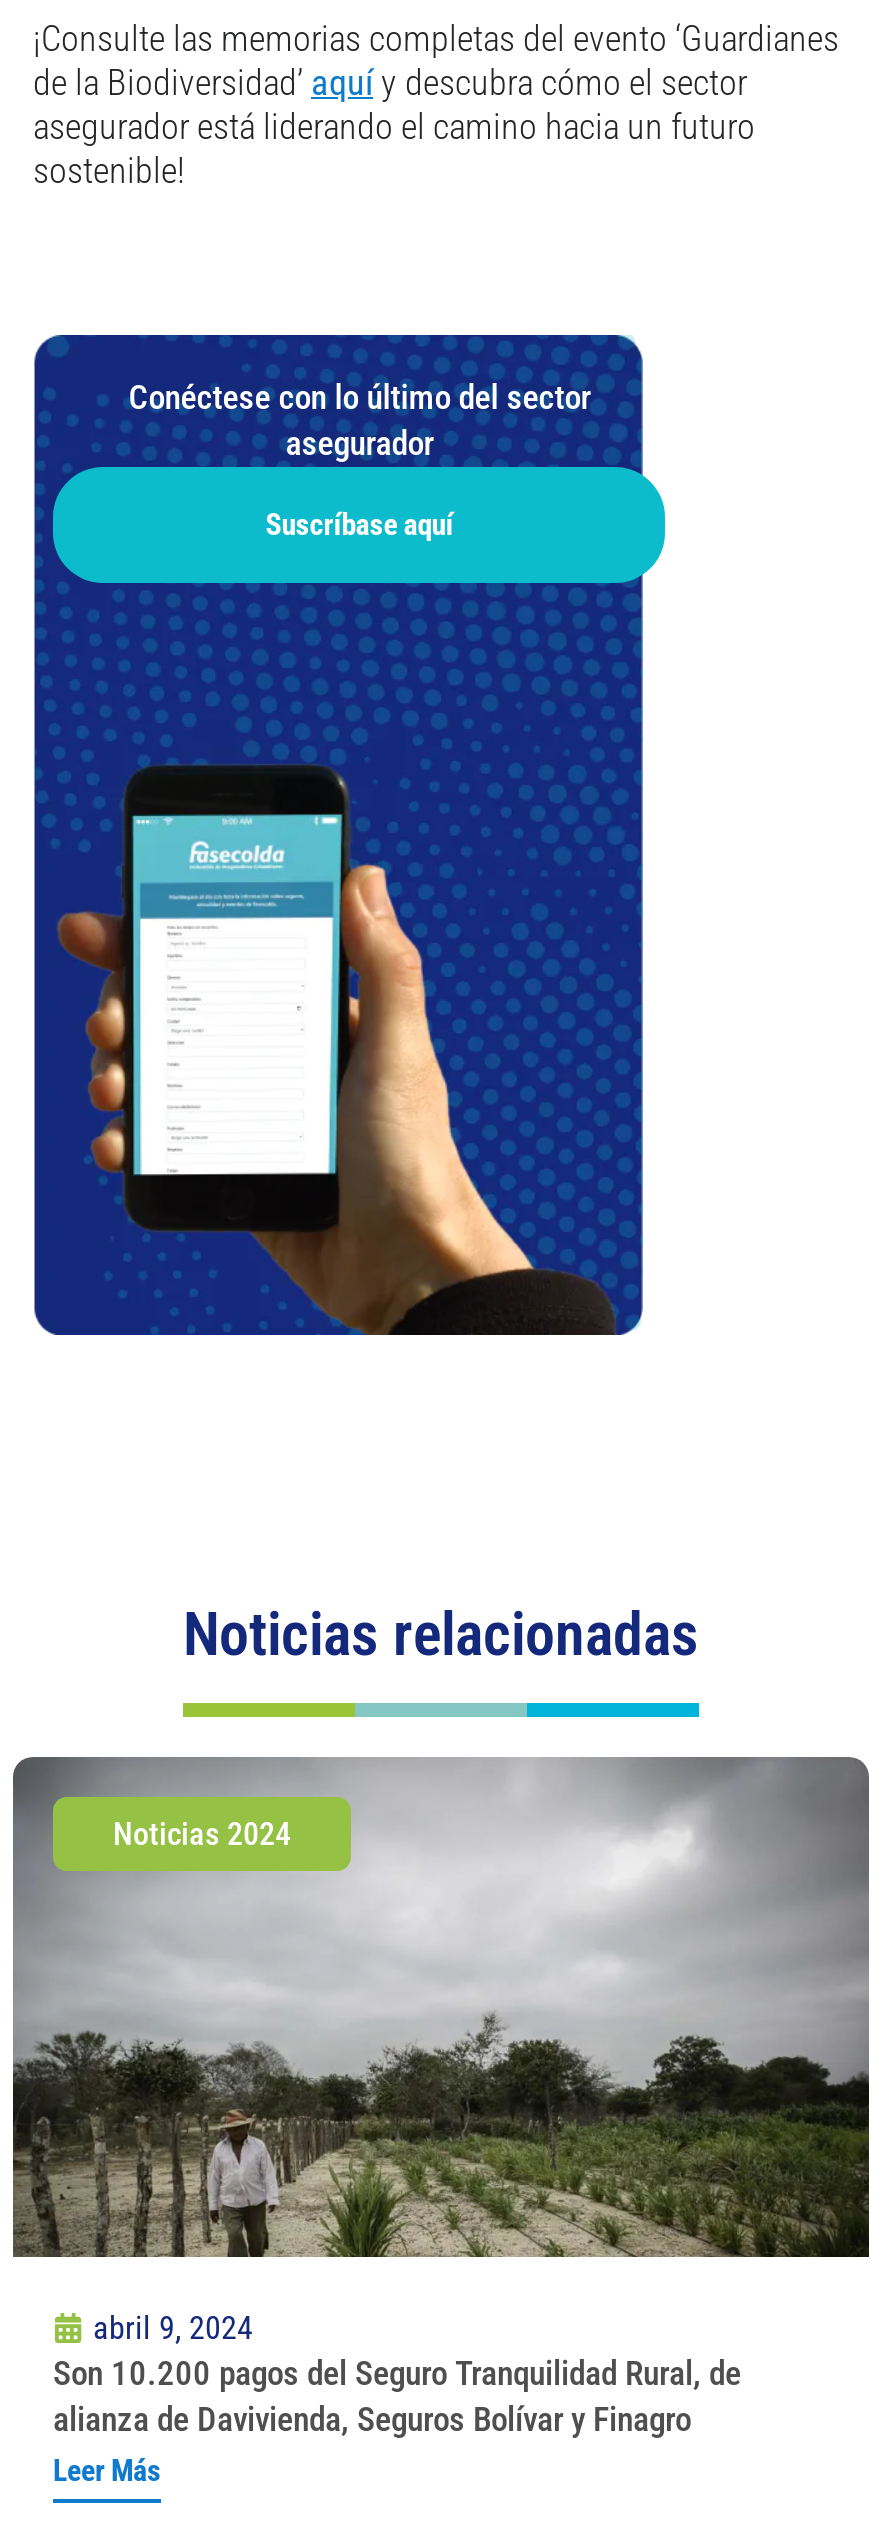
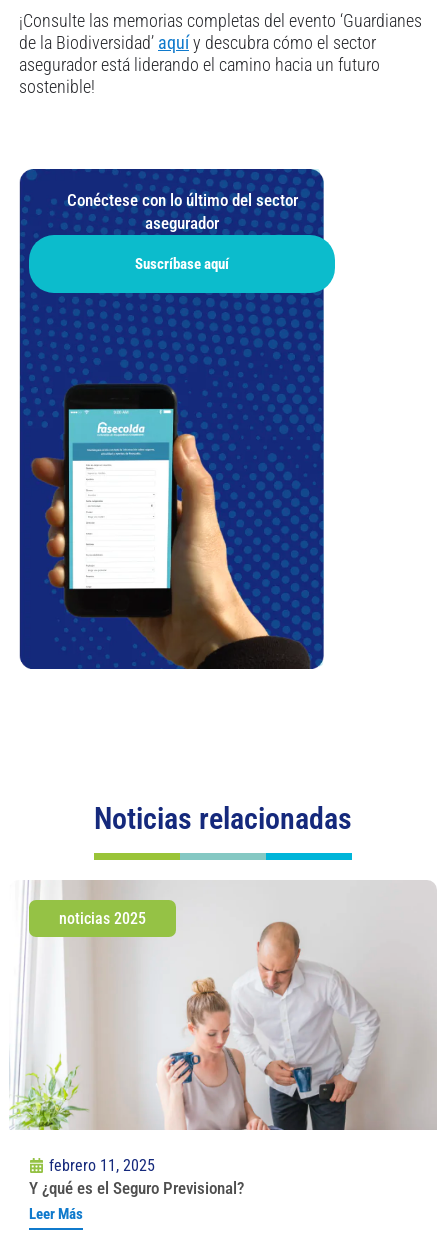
- [image]
- Noticias 2024
+ [image]
+ noticias 2025

- abril 9, 2024
- Son 10.200 pagos del Seguro Tranquilidad Rural, de
- alianza de Davivienda, Seguros Bolívar y Finagro
+ febrero 11, 2025
+ Y ¿qué es el Seguro Previsional?
